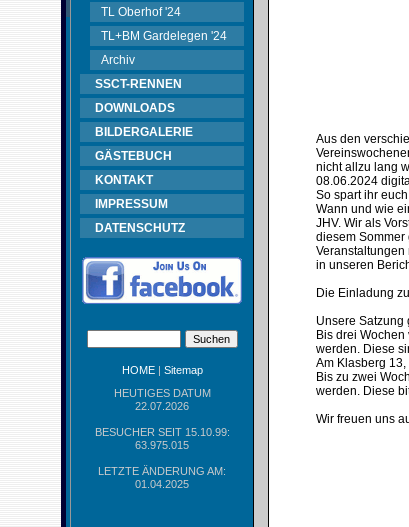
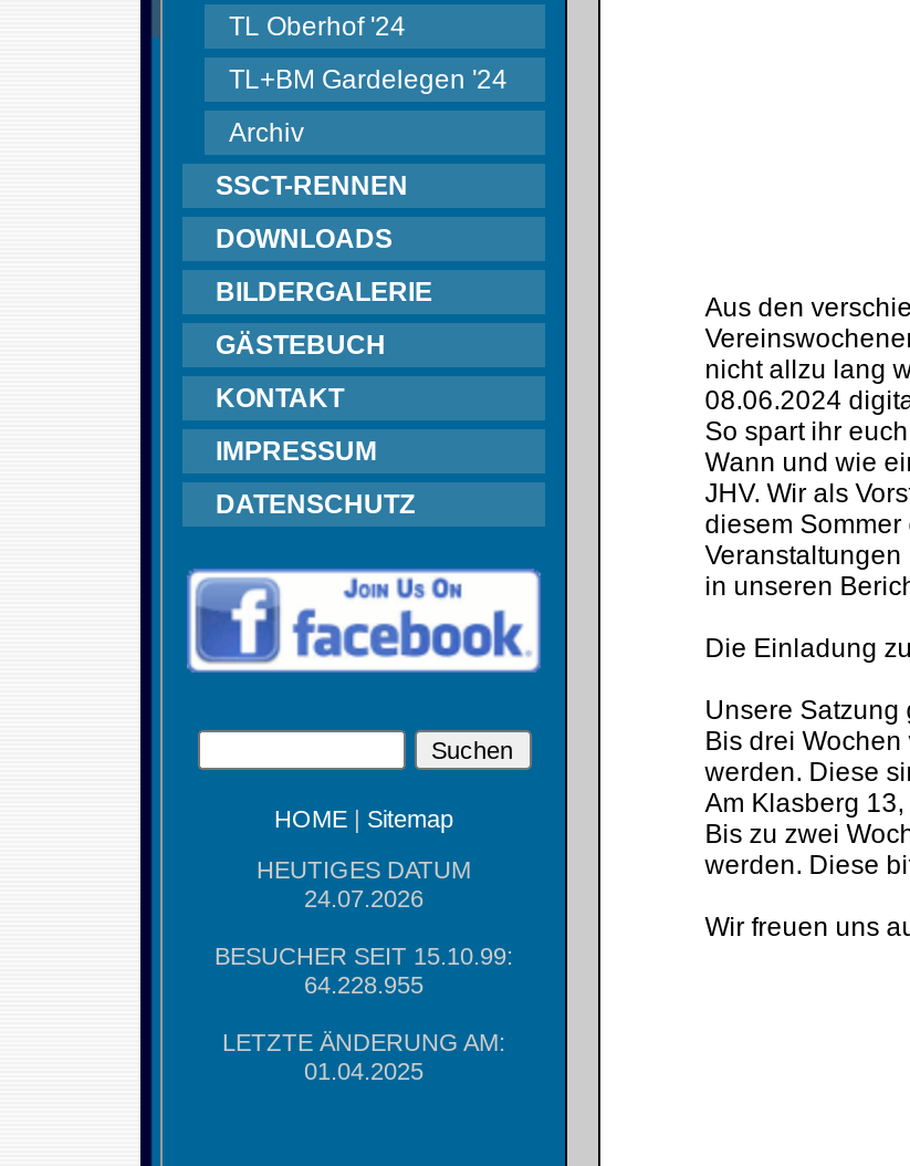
- 22.07.2026
+ 24.07.2026

- 63.975.015
+ 64.228.955
